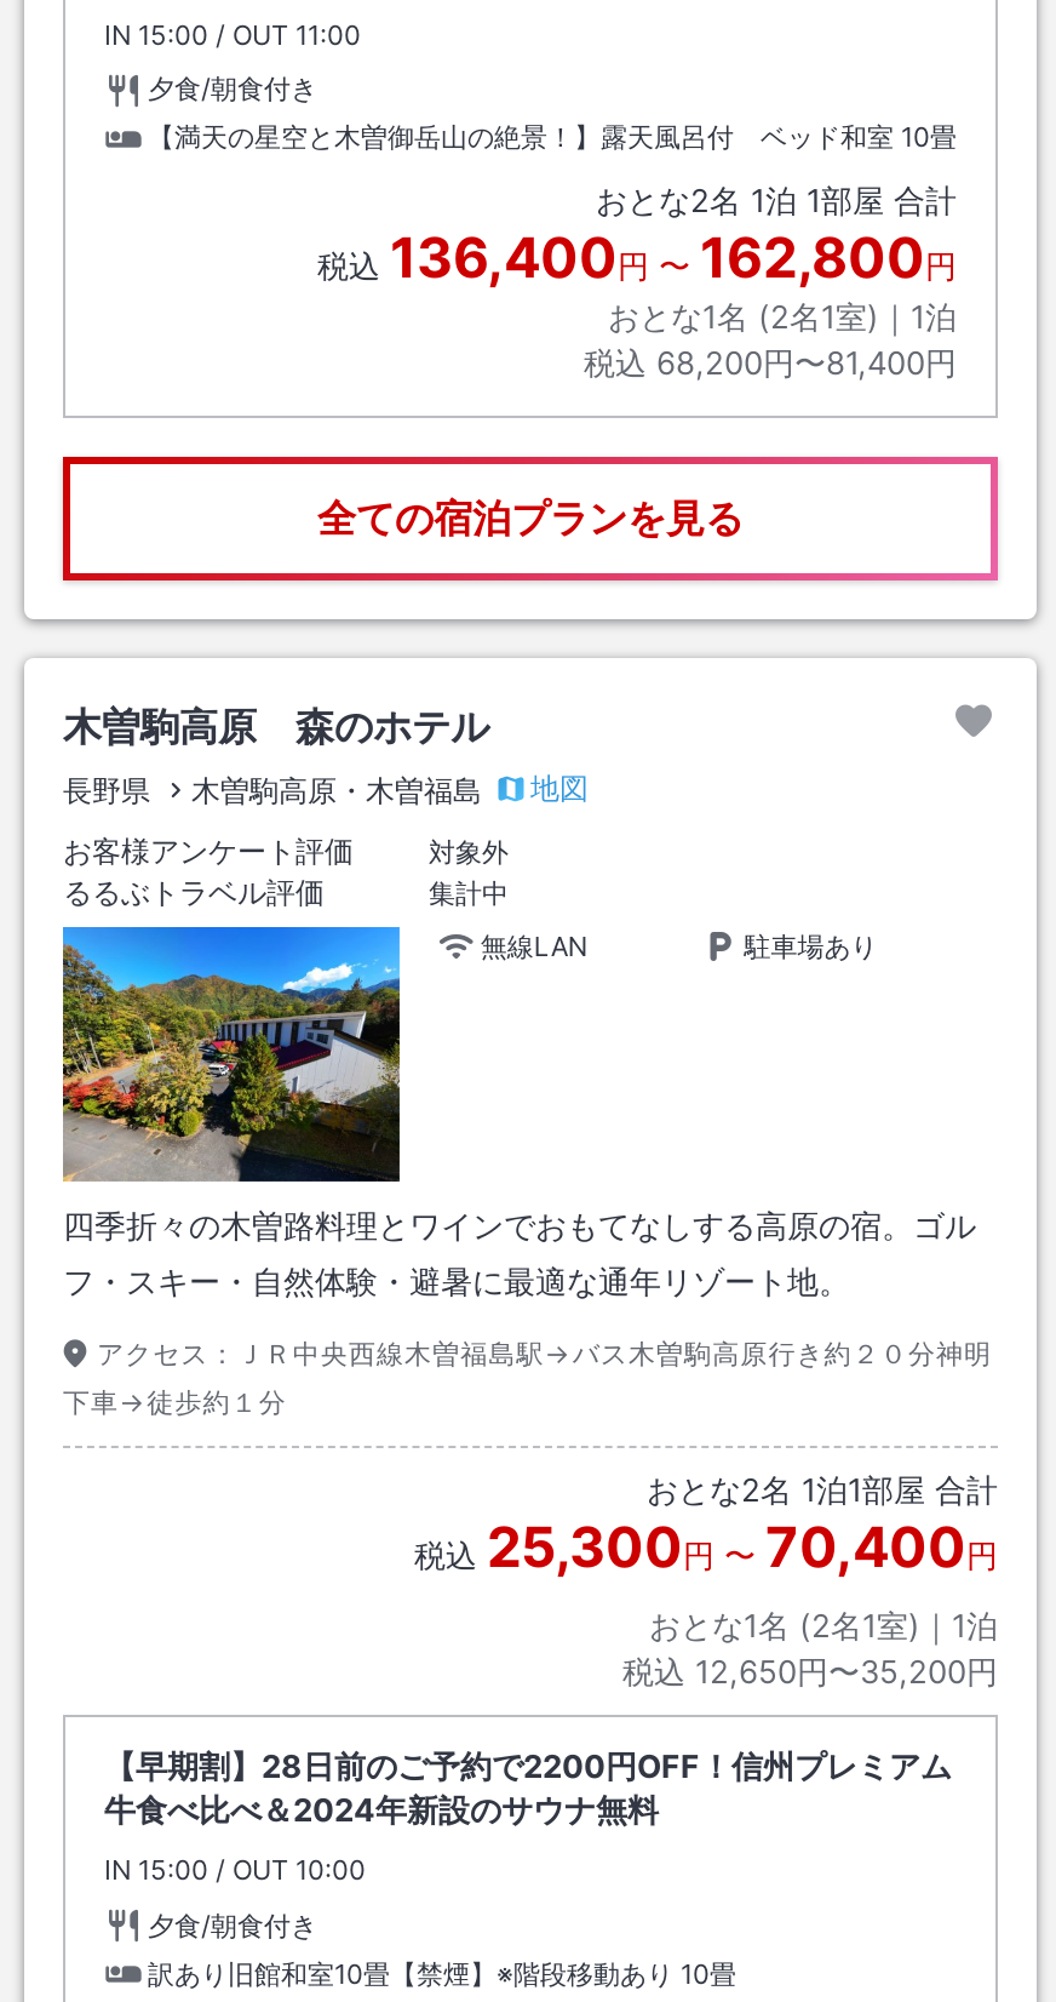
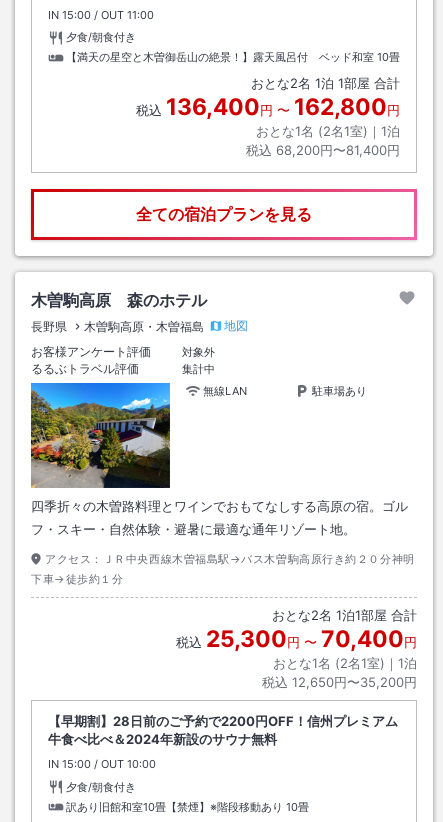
- おとな2名 1泊1部屋 合計
+ おとな2名1泊1部屋 合計
